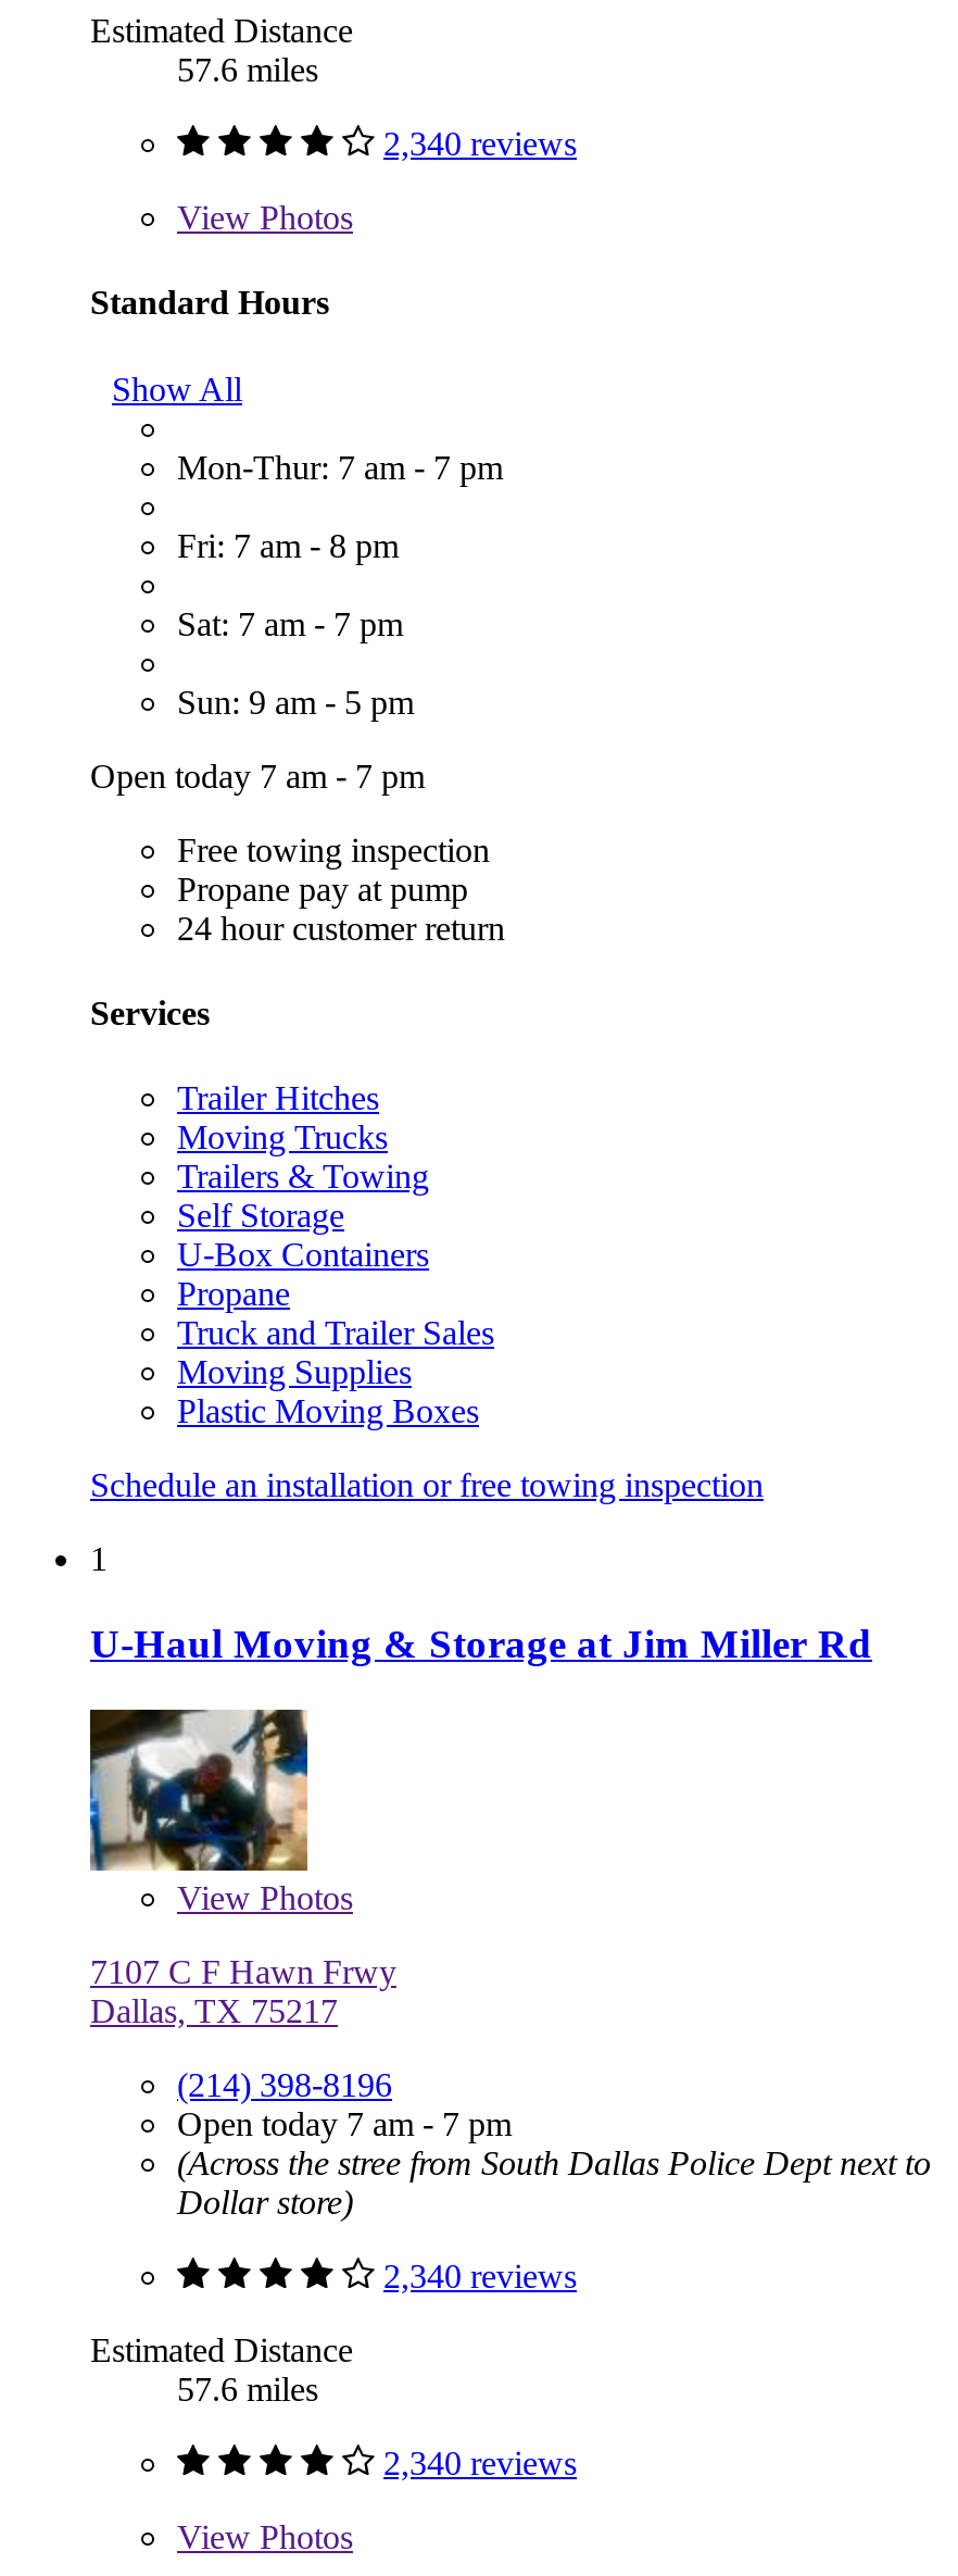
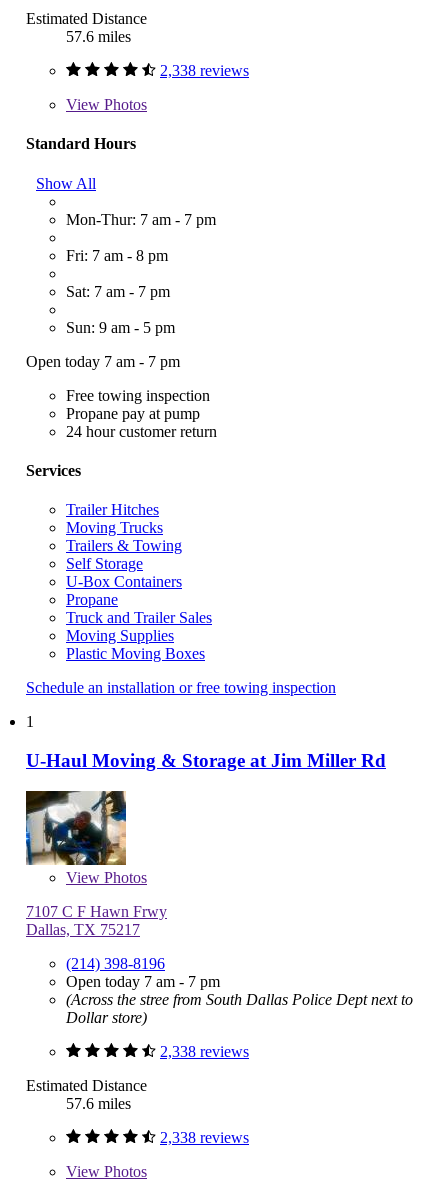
- 2,340 reviews
+ 2,338 reviews

- 2,340 reviews
+ 2,338 reviews

- 2,340 reviews
+ 2,338 reviews
